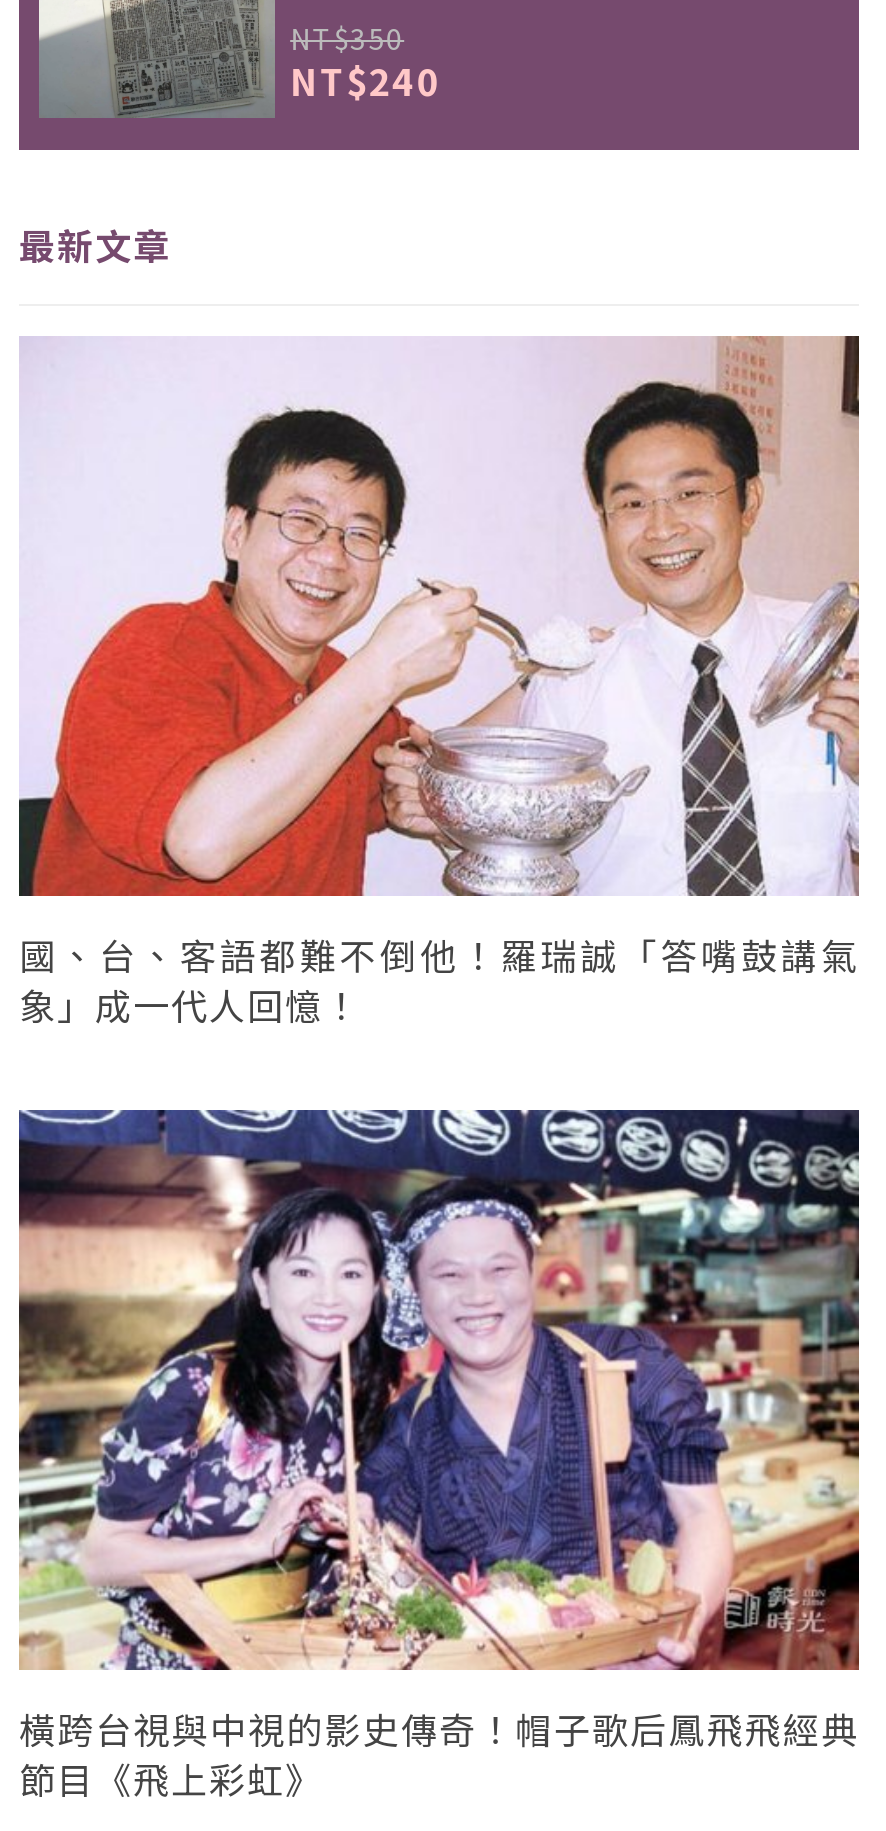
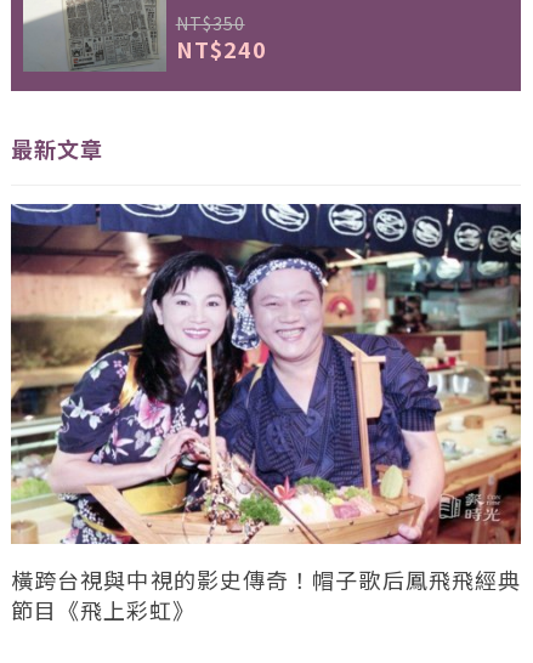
- [image]
- 國、台、客語都難不倒他！羅瑞誠「答嘴鼓講氣
- 象」成一代人回憶！
